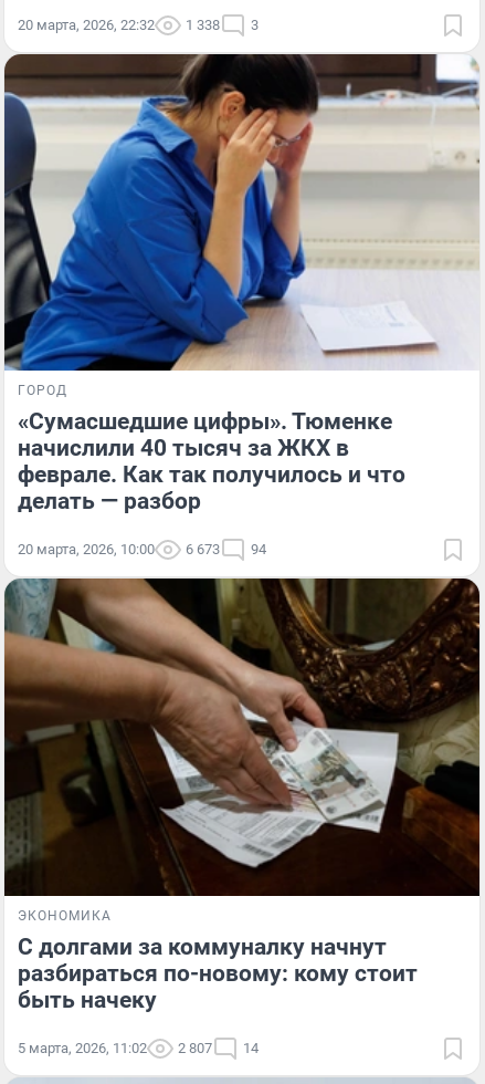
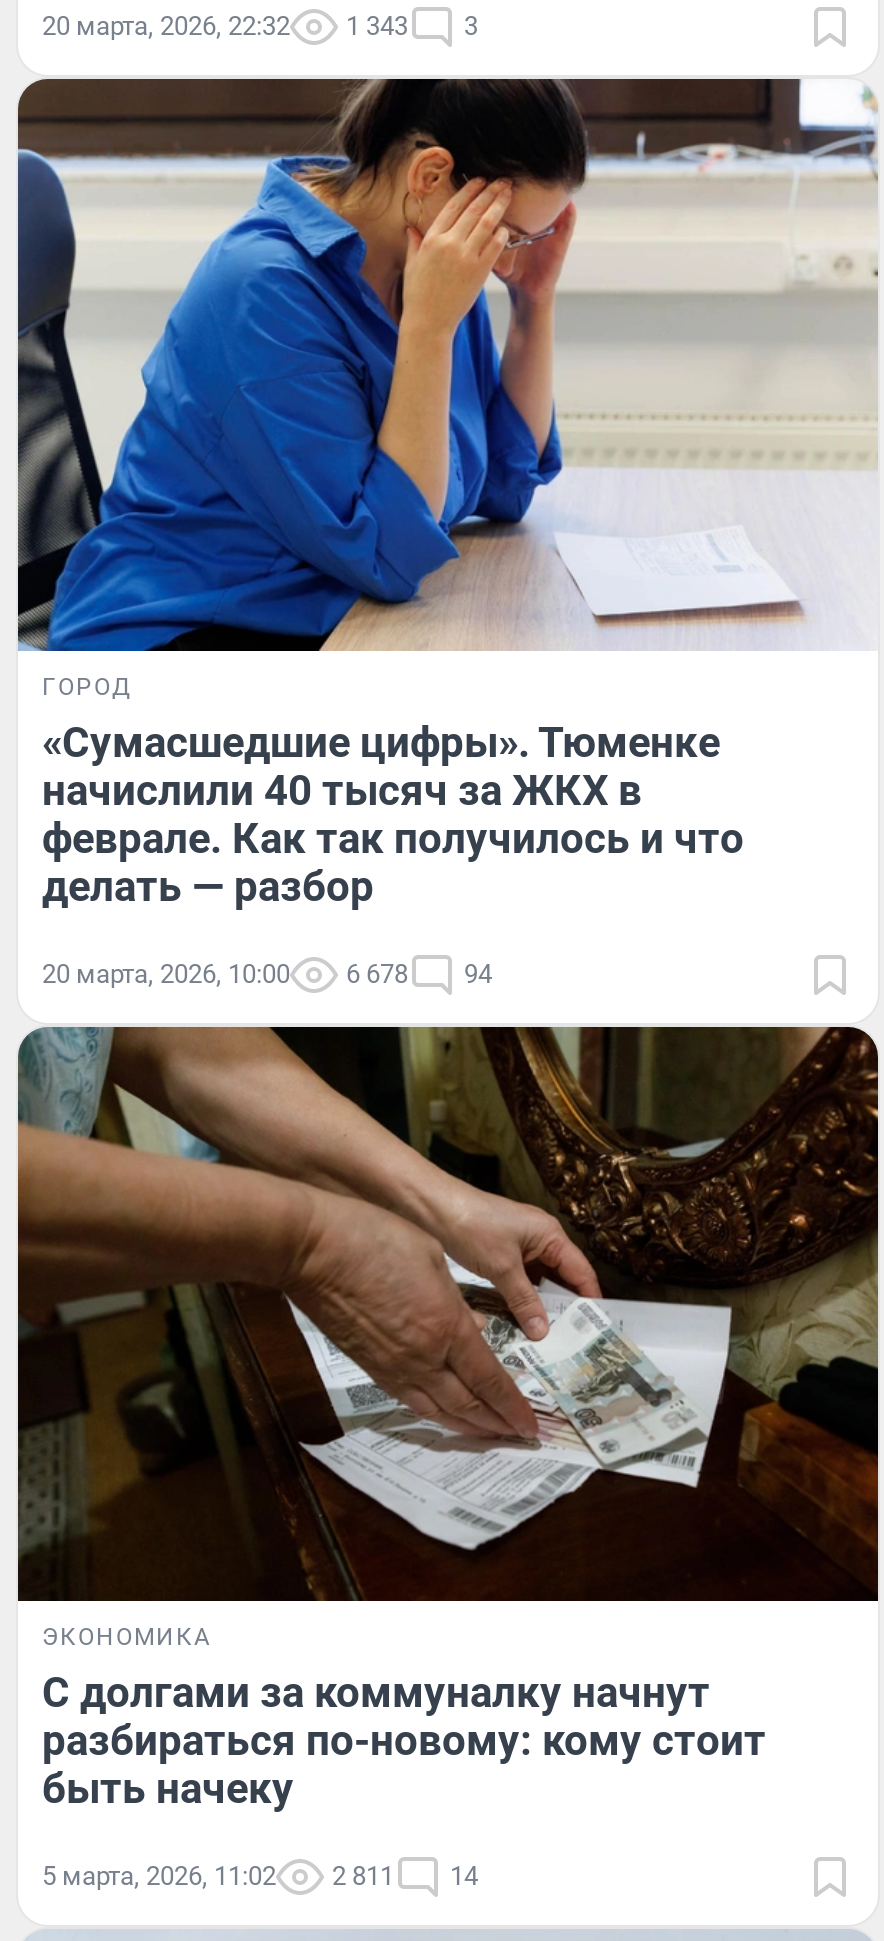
- 20 марта, 2026, 22:32 1 338 3
+ 20 марта, 2026, 22:32 1 343 3

- 20 марта, 2026, 10:00 6 673 94
+ 20 марта, 2026, 10:00 6 678 94

- 5 марта, 2026, 11:02 2 807 14
+ 5 марта, 2026, 11:02 2 811 14
